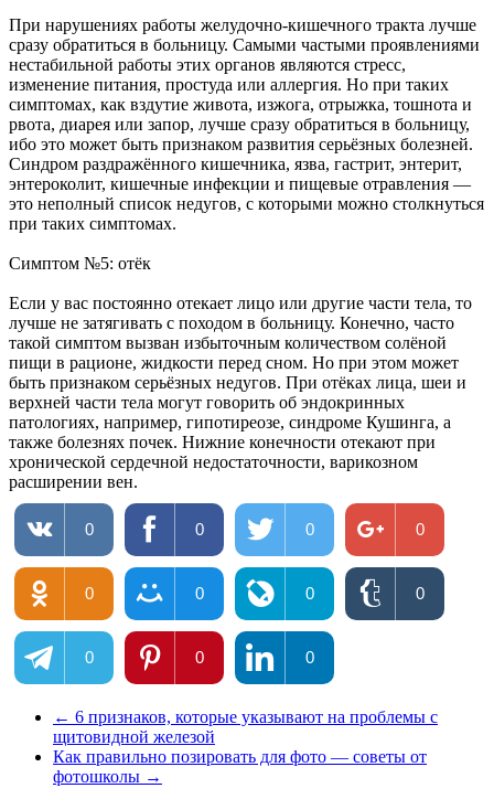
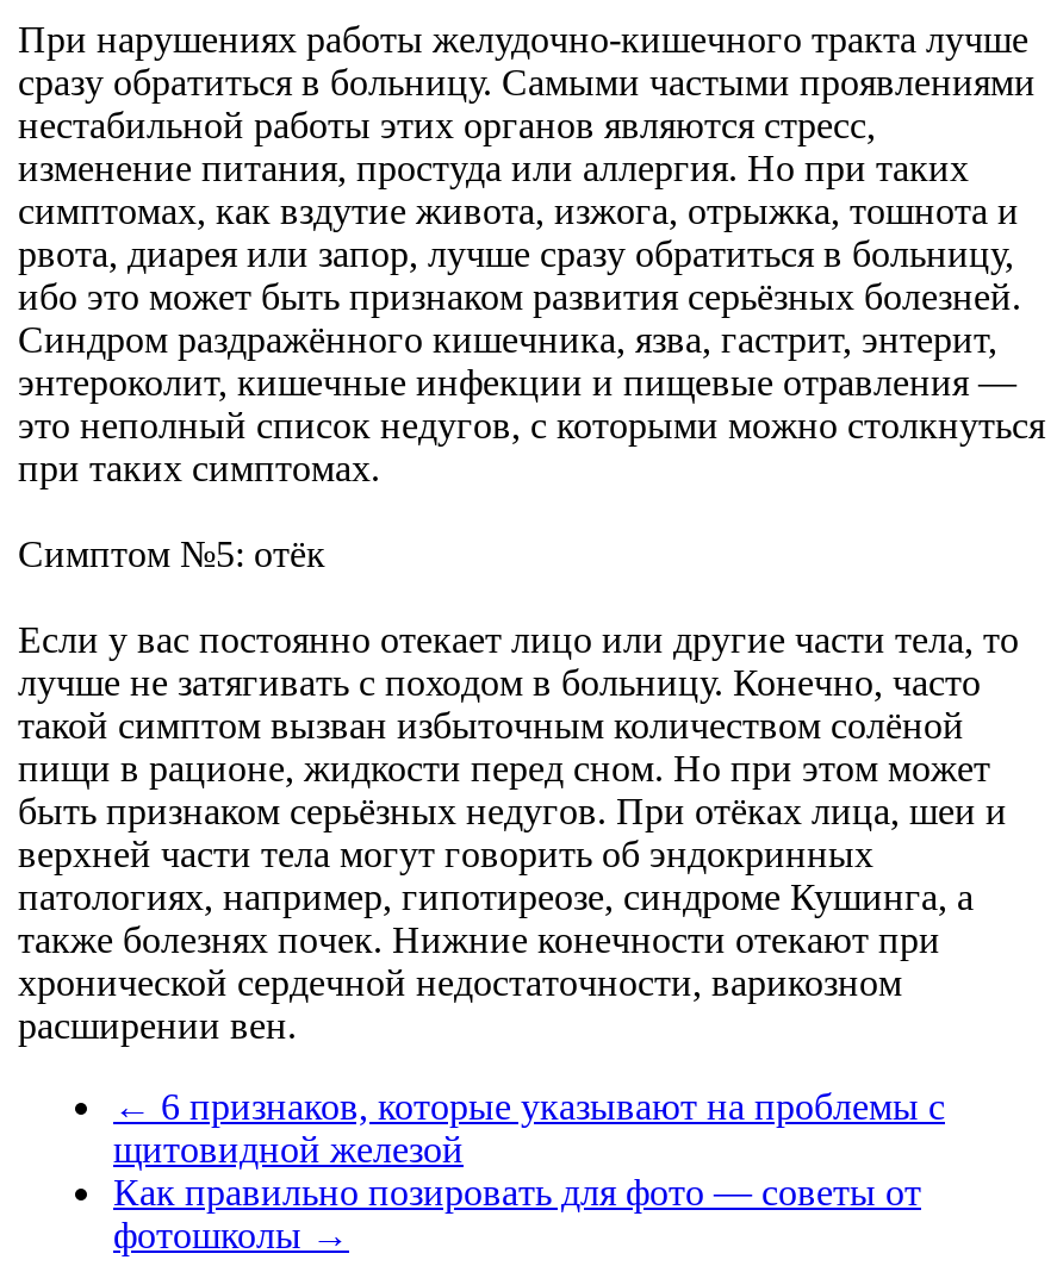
- 0
- 0
- 0
- 0
- 0
- 0
- 0
- 0
- 0
- 0
- 0
